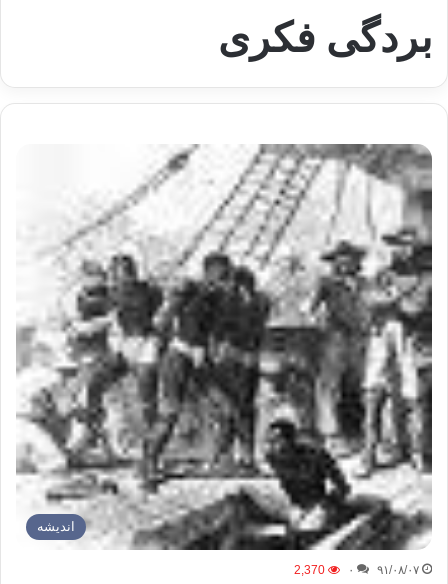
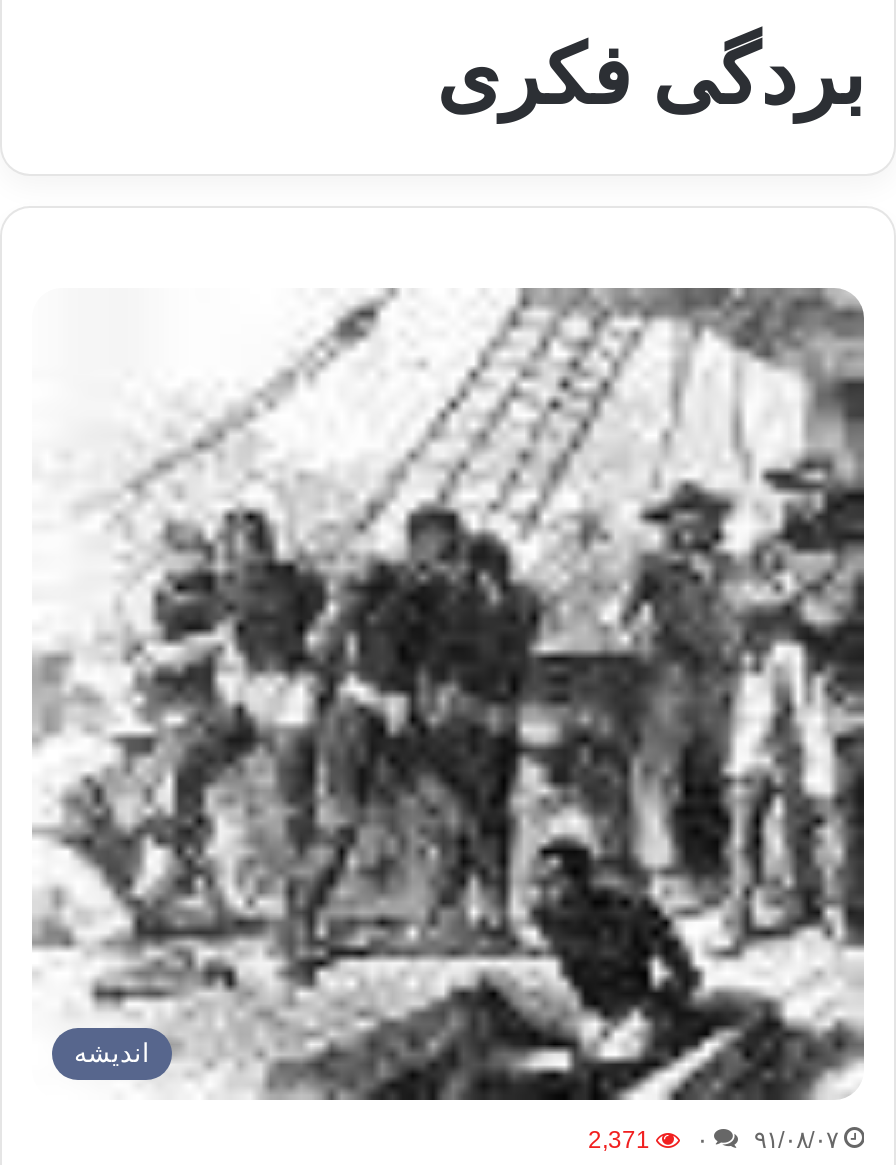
- 2,370
+ 2,371
